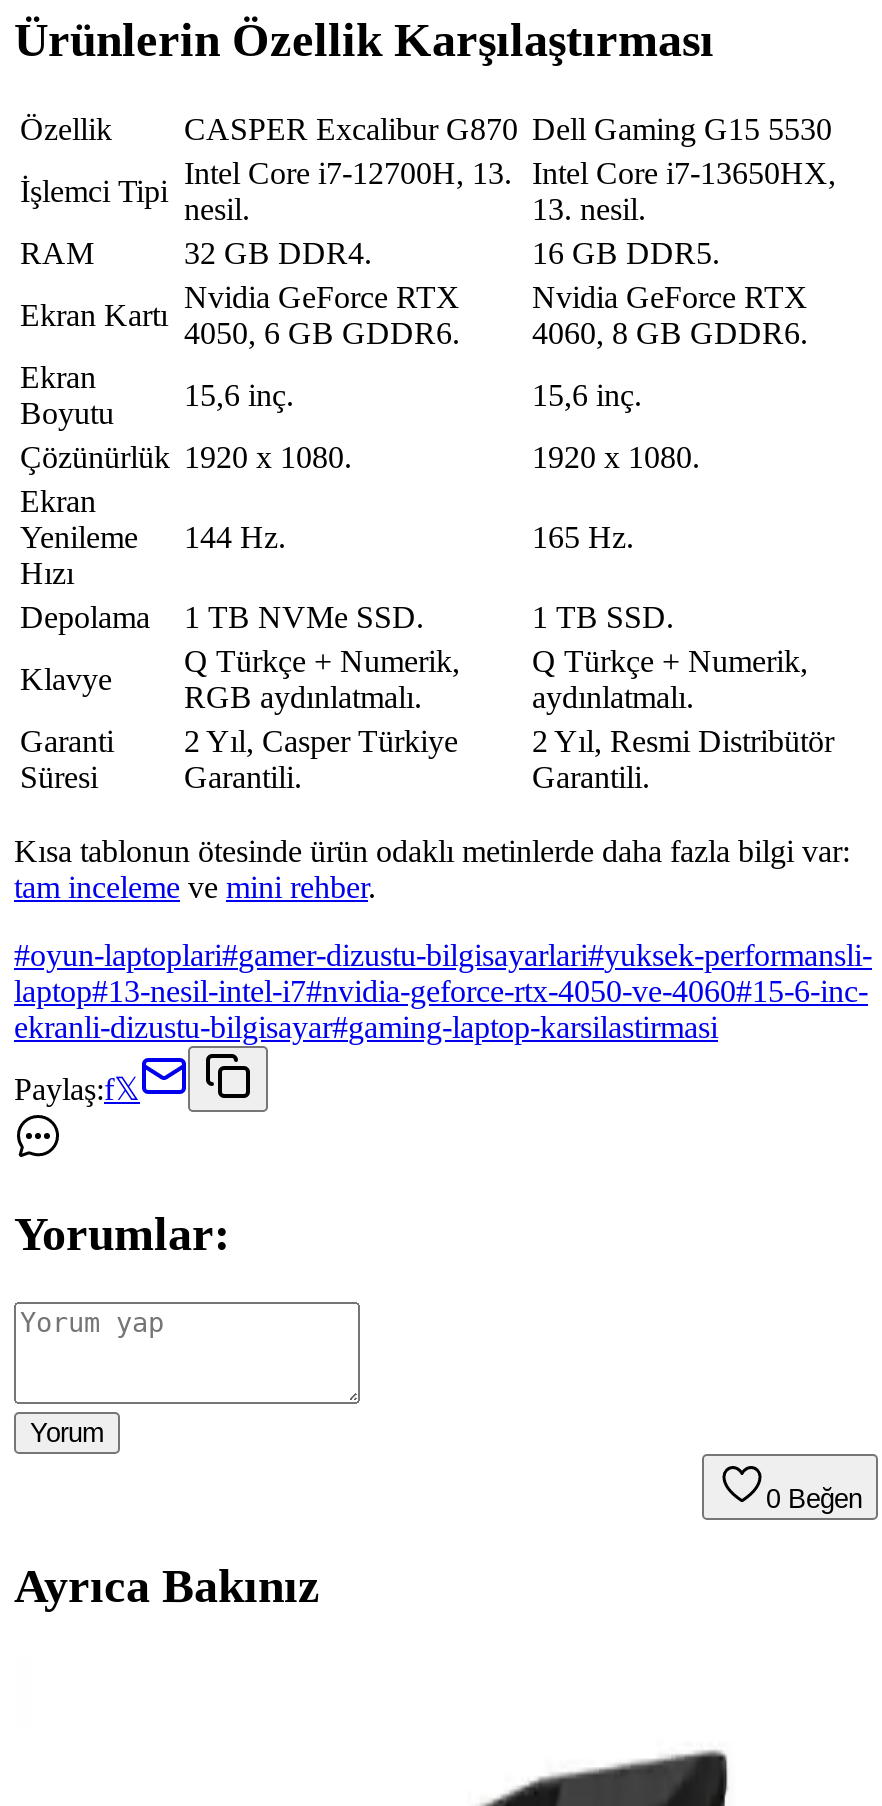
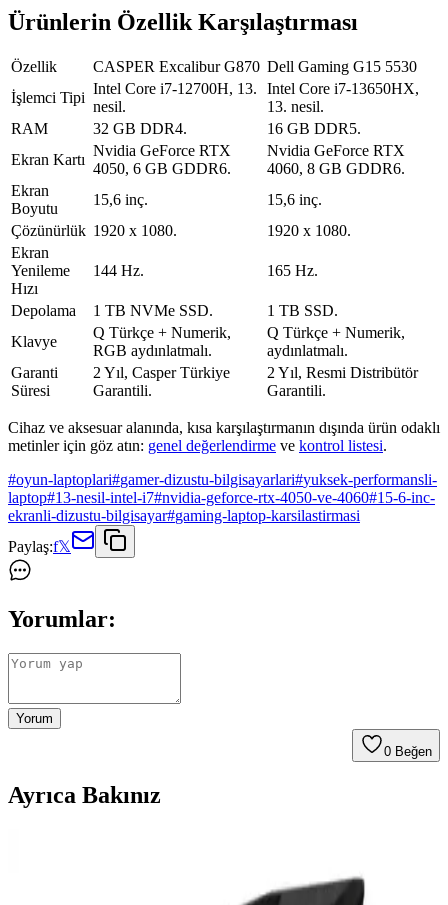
- Kısa tablonun ötesinde ürün odaklı metinlerde daha fazla bilgi var:
- tam inceleme ve mini rehber.
+ Cihaz ve aksesuar alanında, kısa karşılaştırmanın dışında ürün odaklı
+ metinler için göz atın: genel değerlendirme ve kontrol listesi.
